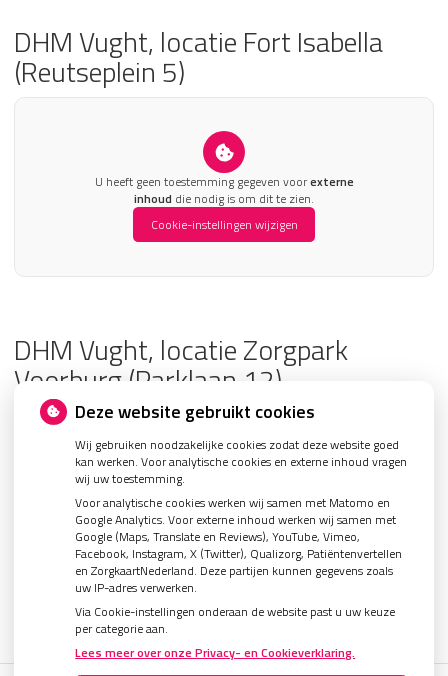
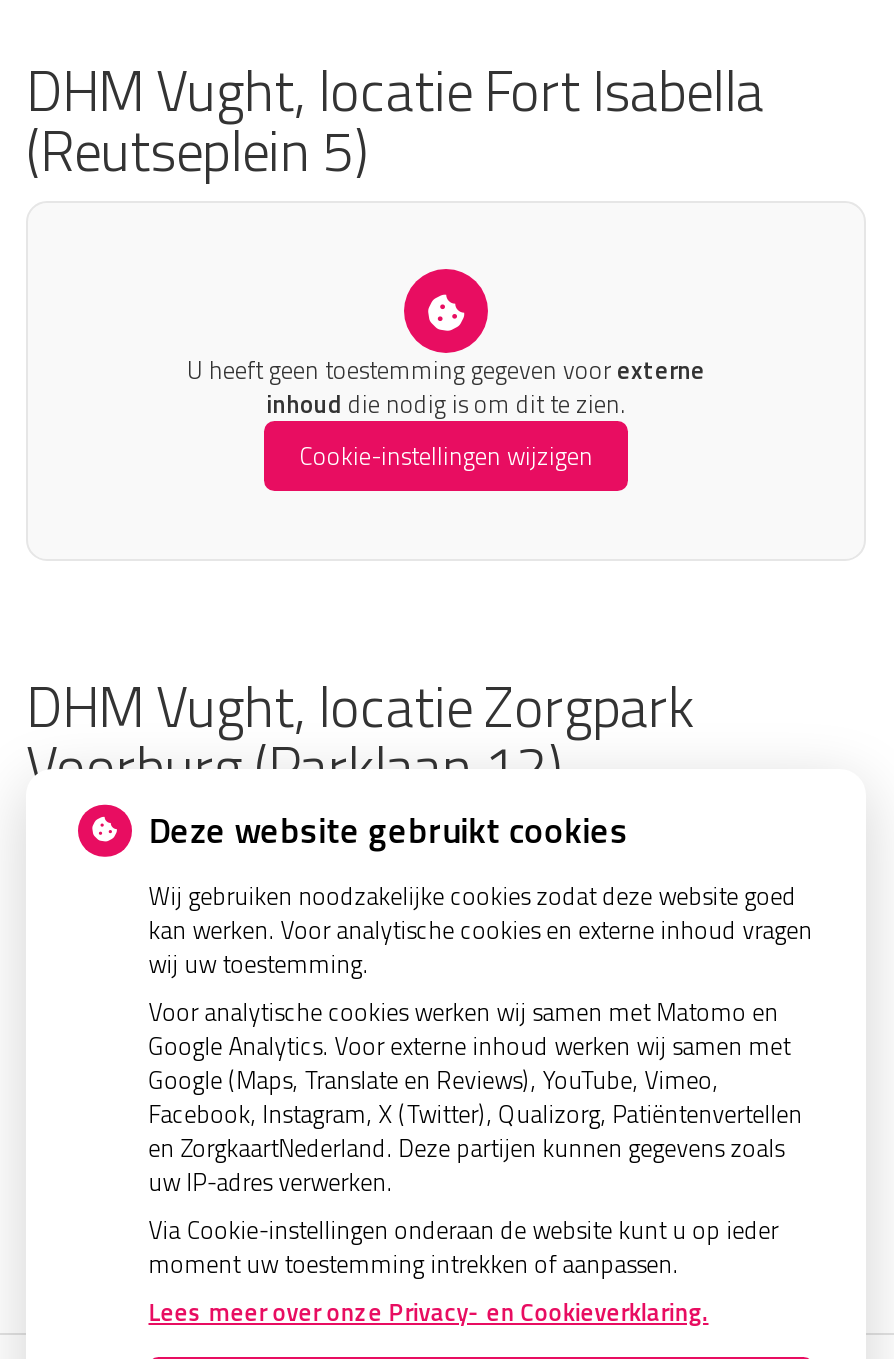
- Via Cookie-instellingen onderaan de website past u uw keuze
- per categorie aan.
+ Via Cookie-instellingen onderaan de website kunt u op ieder
+ moment uw toestemming intrekken of aanpassen.
